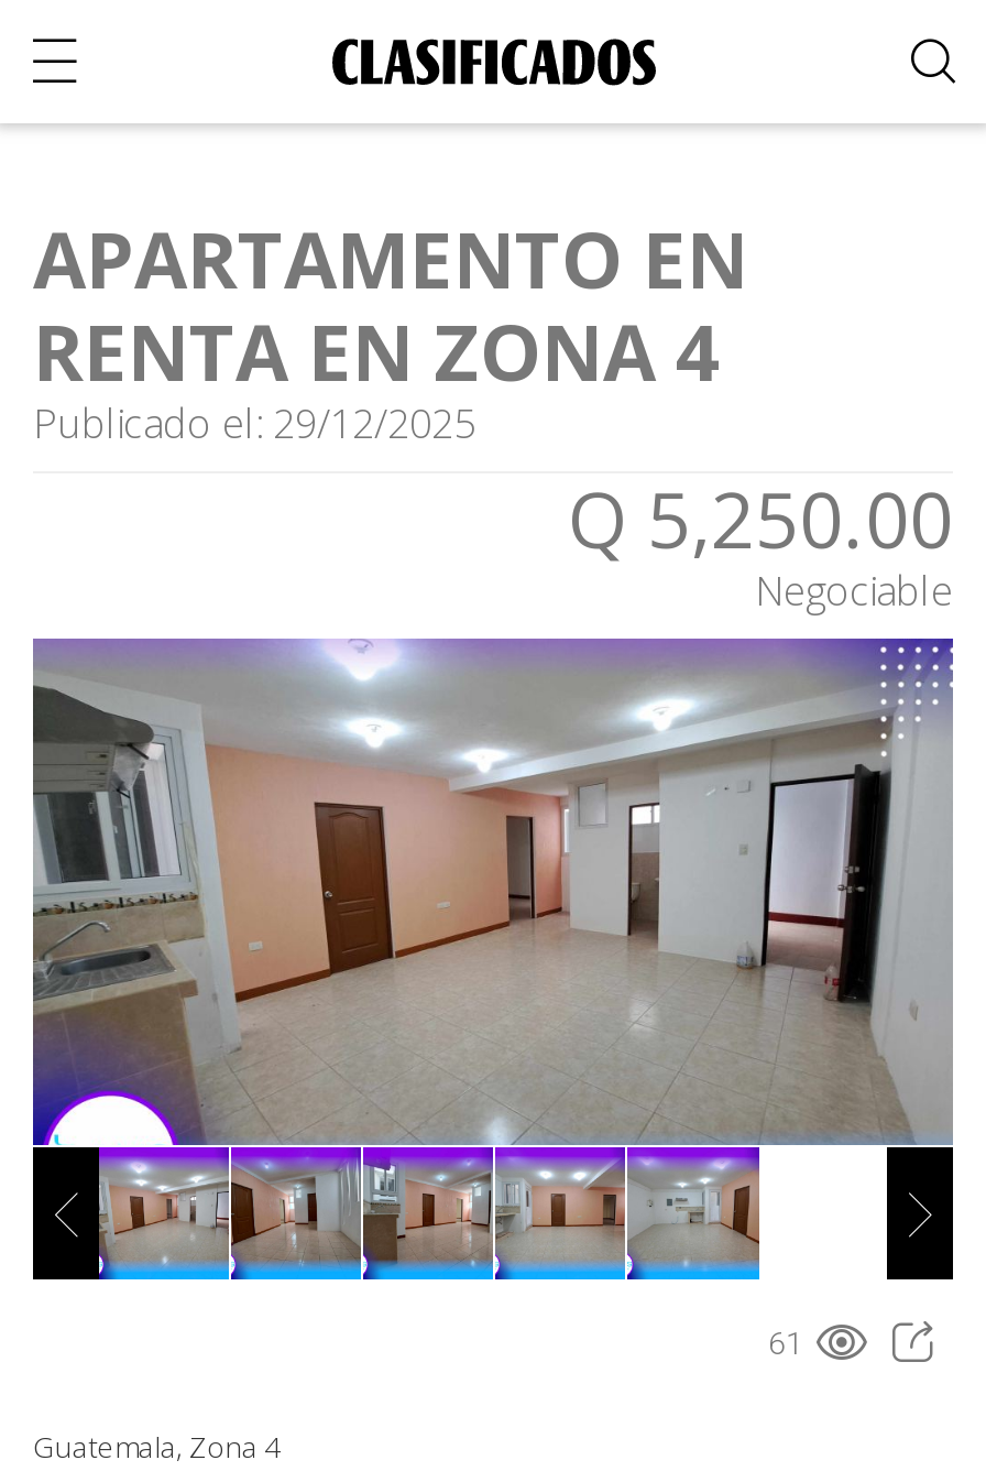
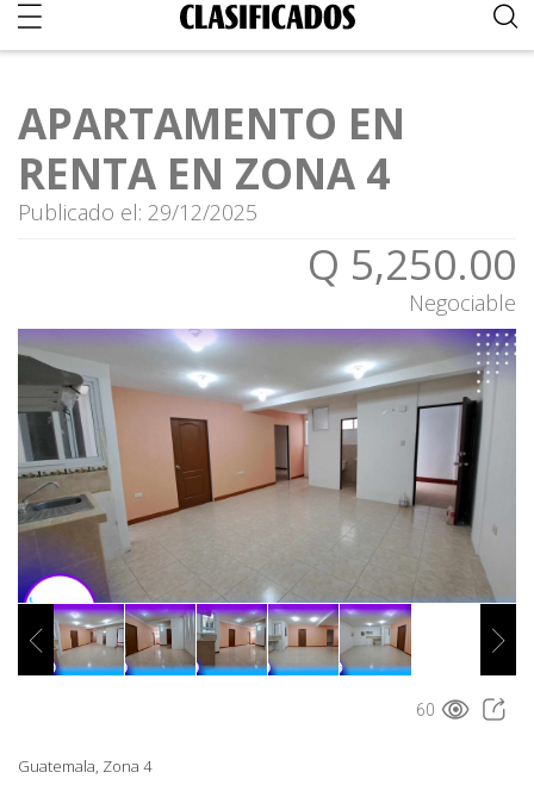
- 61
+ 60
